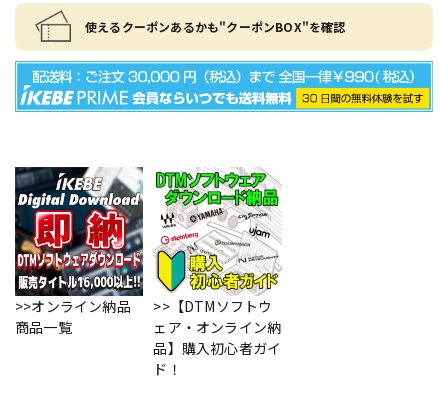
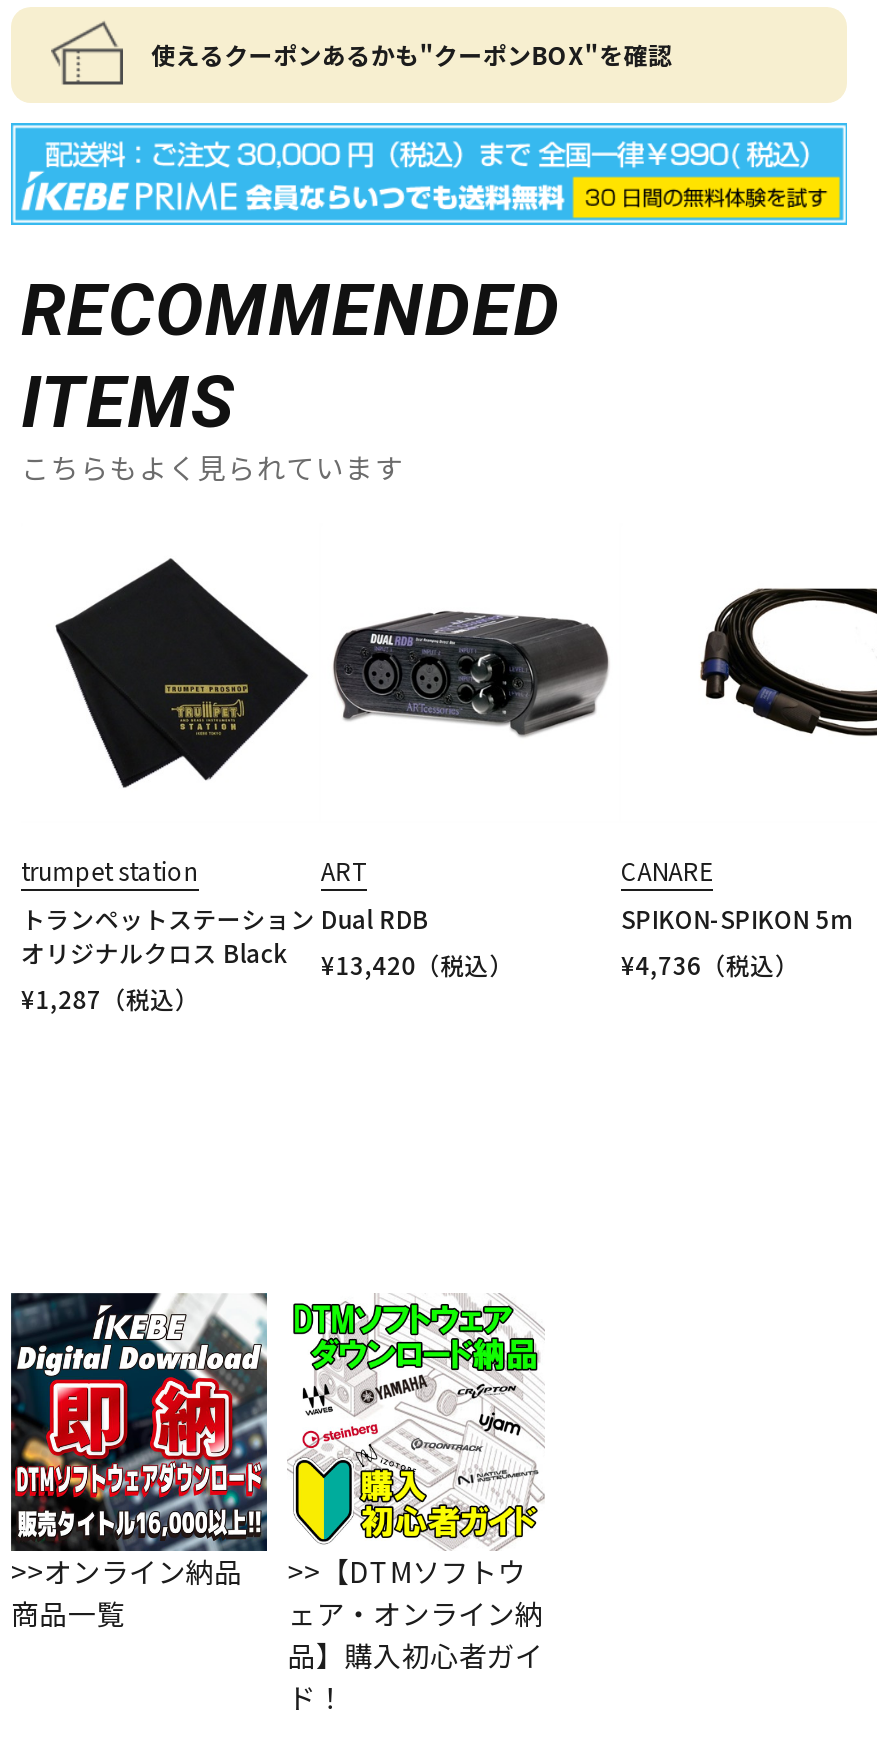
+ RECOMMENDED
+ ITEMS
+ こちらもよく見られています

+ [image]
+ trumpet station
+ トランペットステーション
+ オリジナルクロス Black
+ ¥1,287（税込）

+ ART
+ Dual RDB
+ ¥13,420（税込）

+ [image]

+ CANARE
+ SPIKON-SPIKON 5m
+ ¥4,736（税込）

+ [image]
